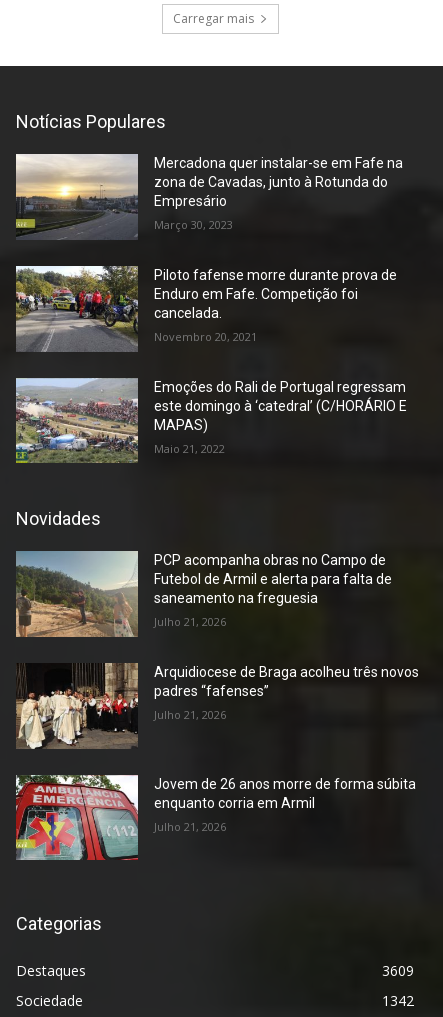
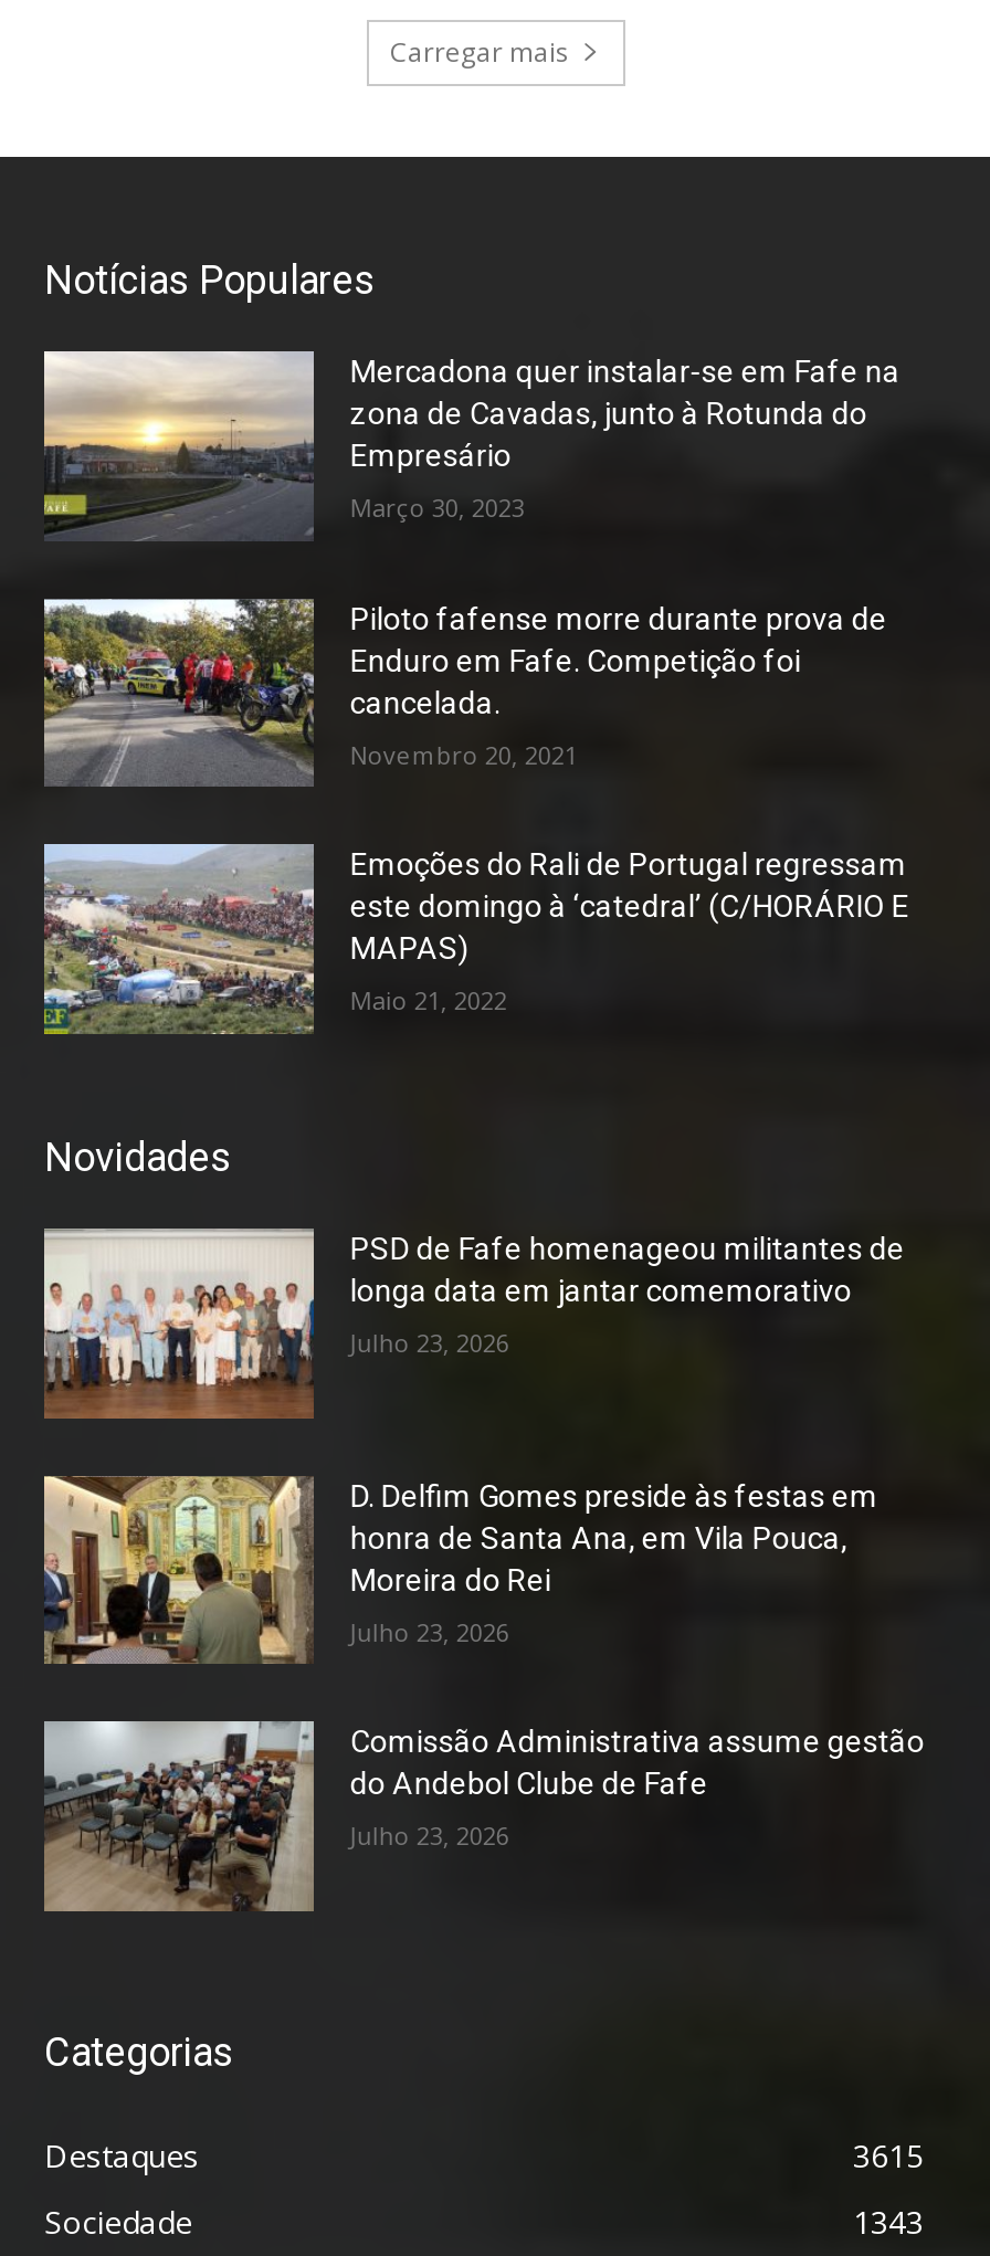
- [image]
- PCP acompanha obras no Campo de
- Futebol de Armil e alerta para falta de
- saneamento na freguesia
+ [image]
+ PSD de Fafe homenageou militantes de
+ longa data em jantar comemorativo

- Julho 21, 2026
+ Julho 23, 2026

- [image]
- Arquidiocese de Braga acolheu três novos
- padres “fafenses”
+ [image]
+ D. Delfim Gomes preside às festas em
+ honra de Santa Ana, em Vila Pouca,
+ Moreira do Rei

- Julho 21, 2026
+ Julho 23, 2026

- [image]
- Jovem de 26 anos morre de forma súbita
- enquanto corria em Armil
+ [image]
+ Comissão Administrativa assume gestão
+ do Andebol Clube de Fafe

- Julho 21, 2026
+ Julho 23, 2026

- 3609
+ 3615

- 1342
+ 1343
